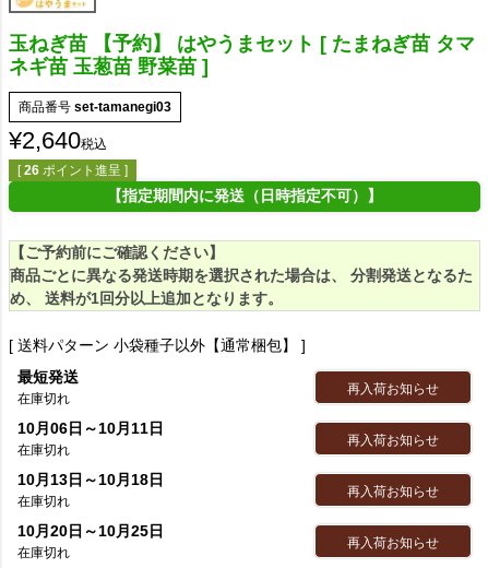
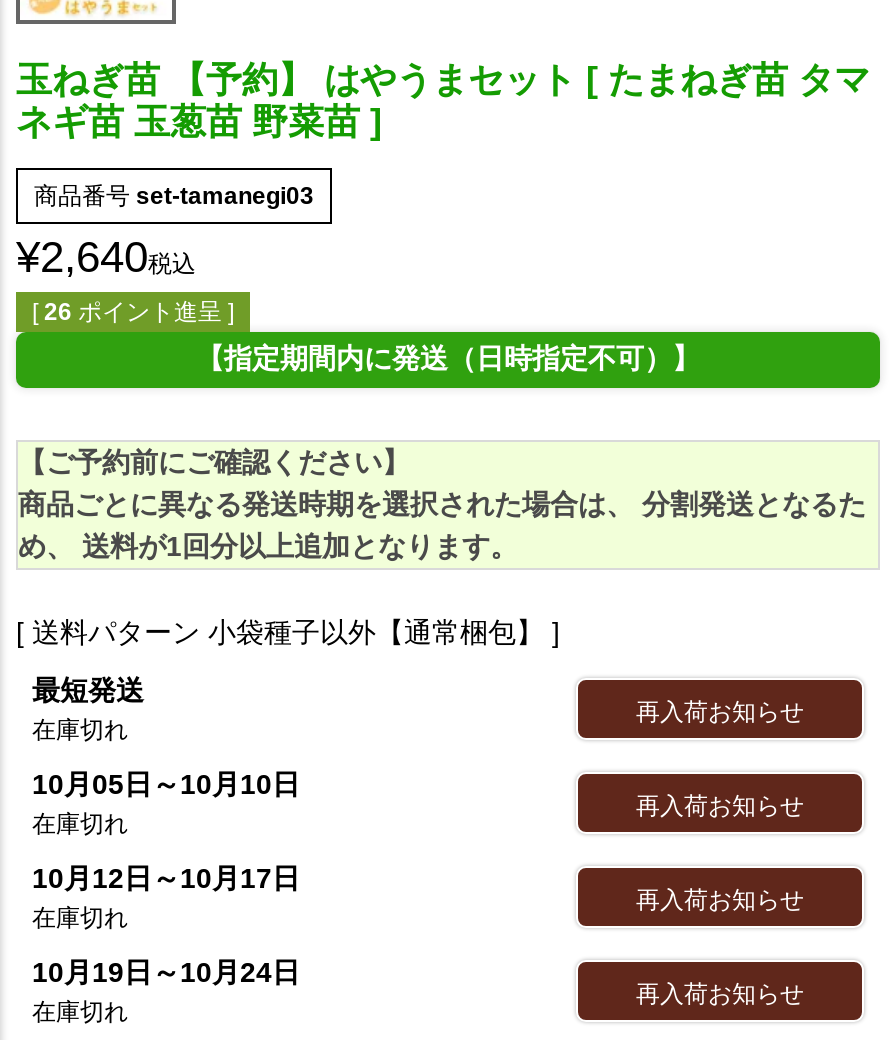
- 10月06日～10月11日
+ 10月05日～10月10日

- 10月13日～10月18日
+ 10月12日～10月17日

- 10月20日～10月25日
+ 10月19日～10月24日
